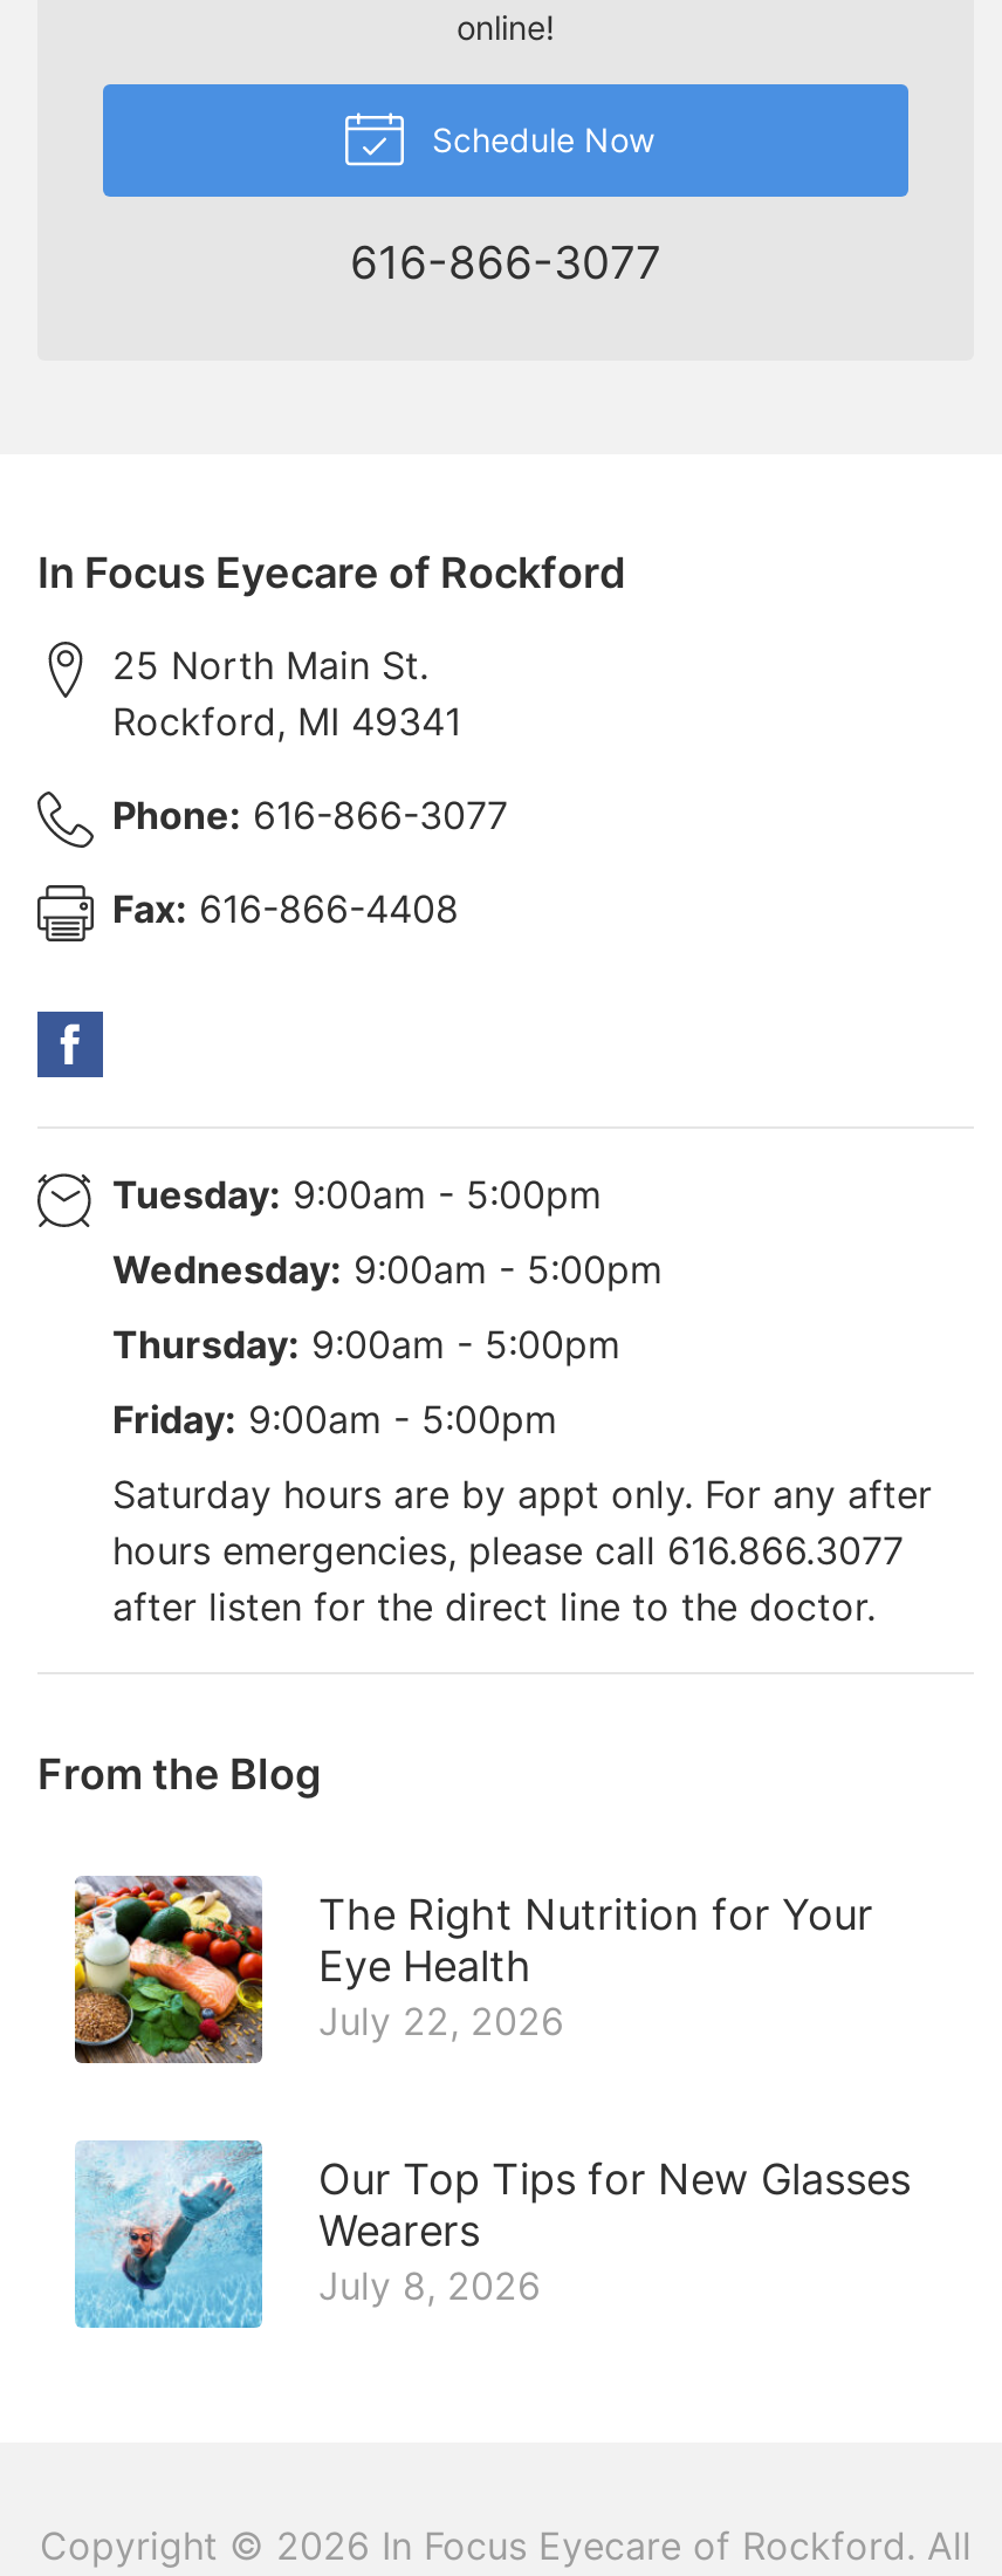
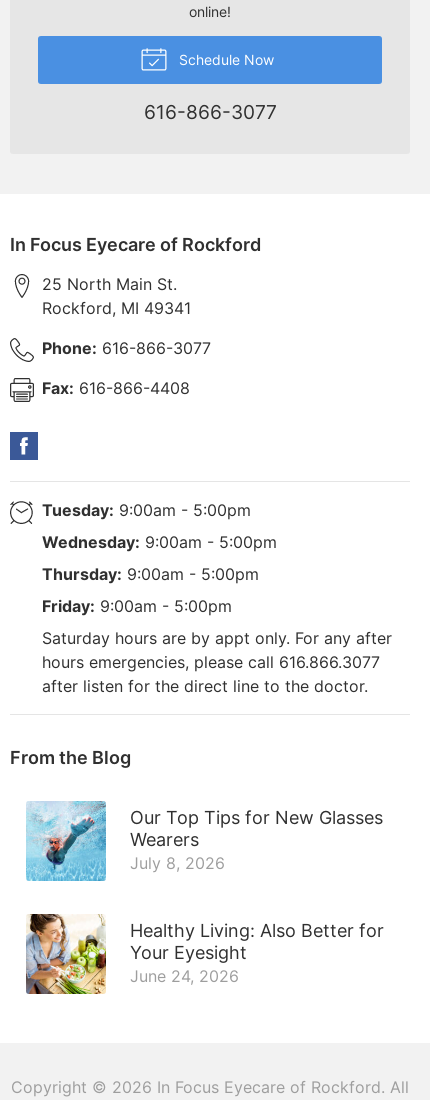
- [image]
- The Right Nutrition for Your
- Eye Health
- July 22, 2026

moved up: [image] | Our Top Tips for New Glasses | Wearers | July 8, 2026

+ [image]
+ Healthy Living: Also Better for
+ Your Eyesight
+ June 24, 2026
